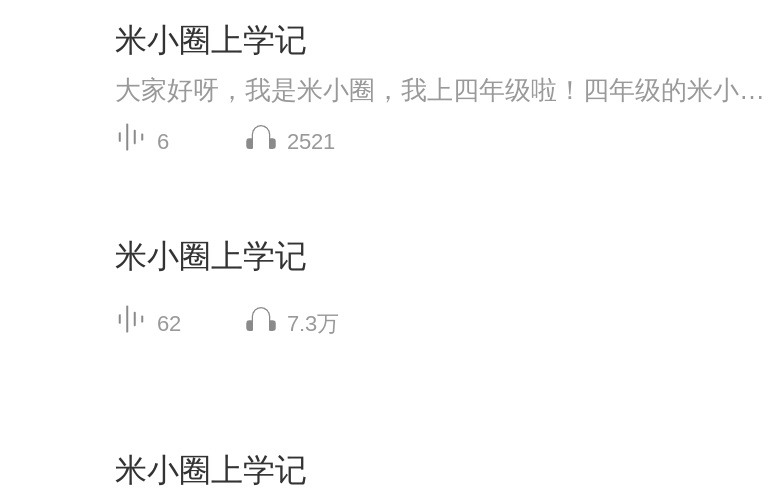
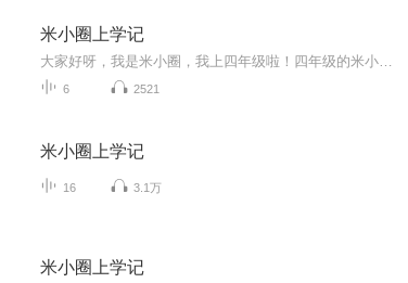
- 62
+ 16

- 7.3万
+ 3.1万
